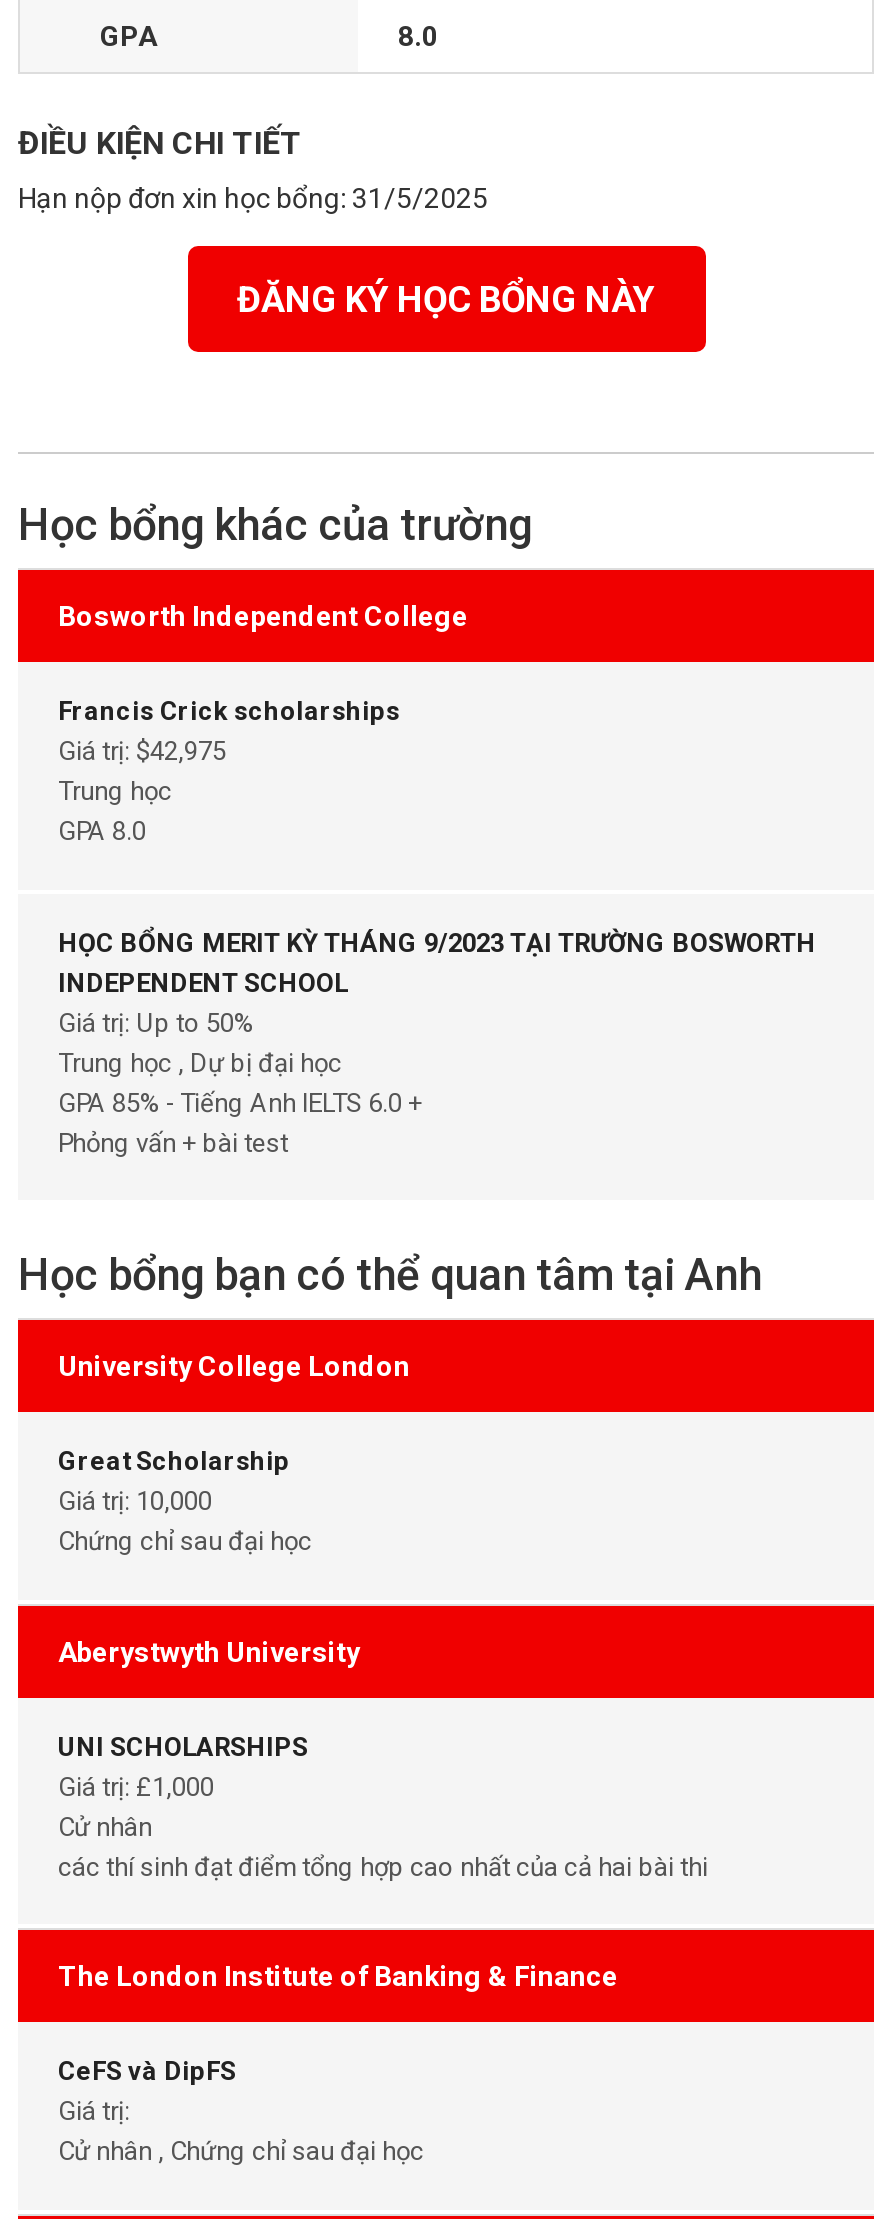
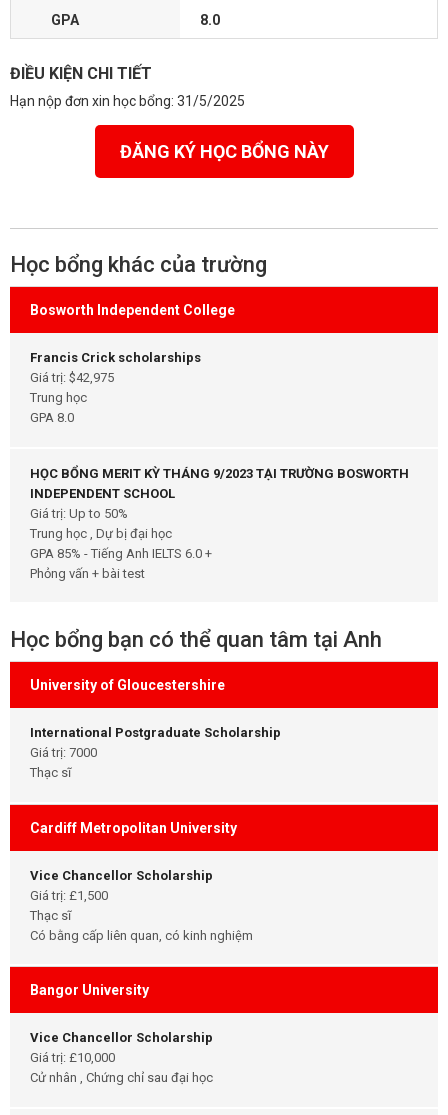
- University College London
+ University of Gloucestershire

- Great Scholarship
- Giá trị: 10,000
- Chứng chỉ sau đại học
+ International Postgraduate Scholarship
+ Giá trị: 7000
+ Thạc sĩ

- Aberystwyth University
+ Cardiff Metropolitan University

- UNI SCHOLARSHIPS
- Giá trị: £1,000
- Cử nhân
- các thí sinh đạt điểm tổng hợp cao nhất của cả hai bài thi
+ Vice Chancellor Scholarship
+ Giá trị: £1,500
+ Thạc sĩ
+ Có bằng cấp liên quan, có kinh nghiệm

- The London Institute of Banking & Finance
+ Bangor University

- CeFS và DipFS
- Giá trị:
+ Vice Chancellor Scholarship
+ Giá trị: £10,000
